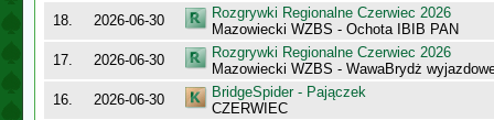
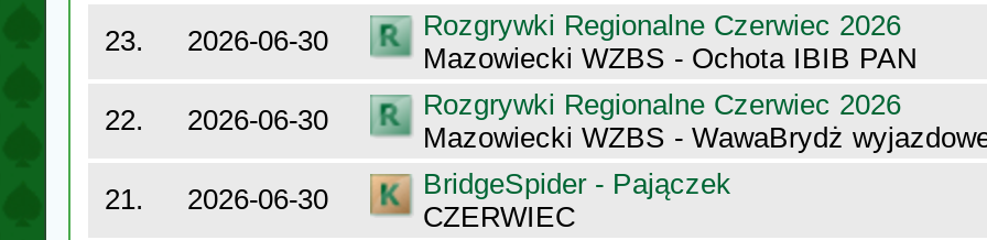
- 18. 2026-06-30
+ 23. 2026-06-30

- 17. 2026-06-30
+ 22. 2026-06-30

- 16. 2026-06-30
+ 21. 2026-06-30
